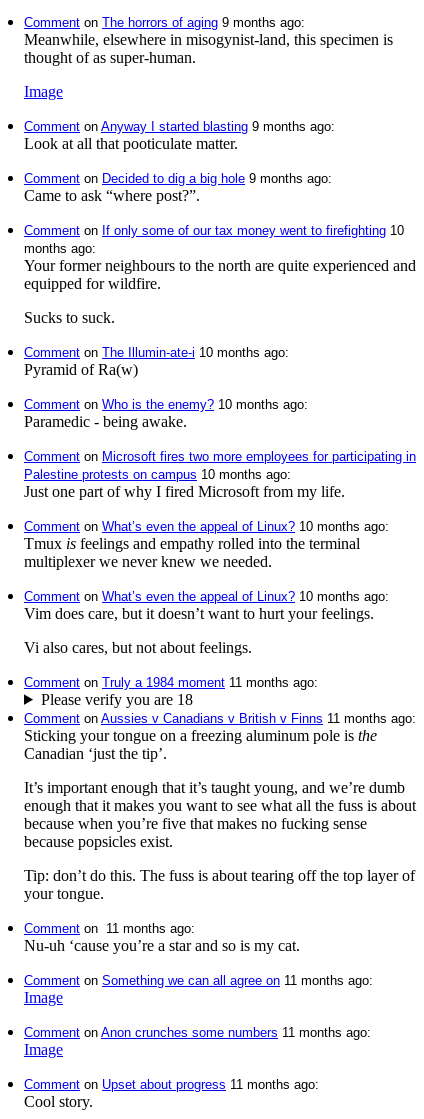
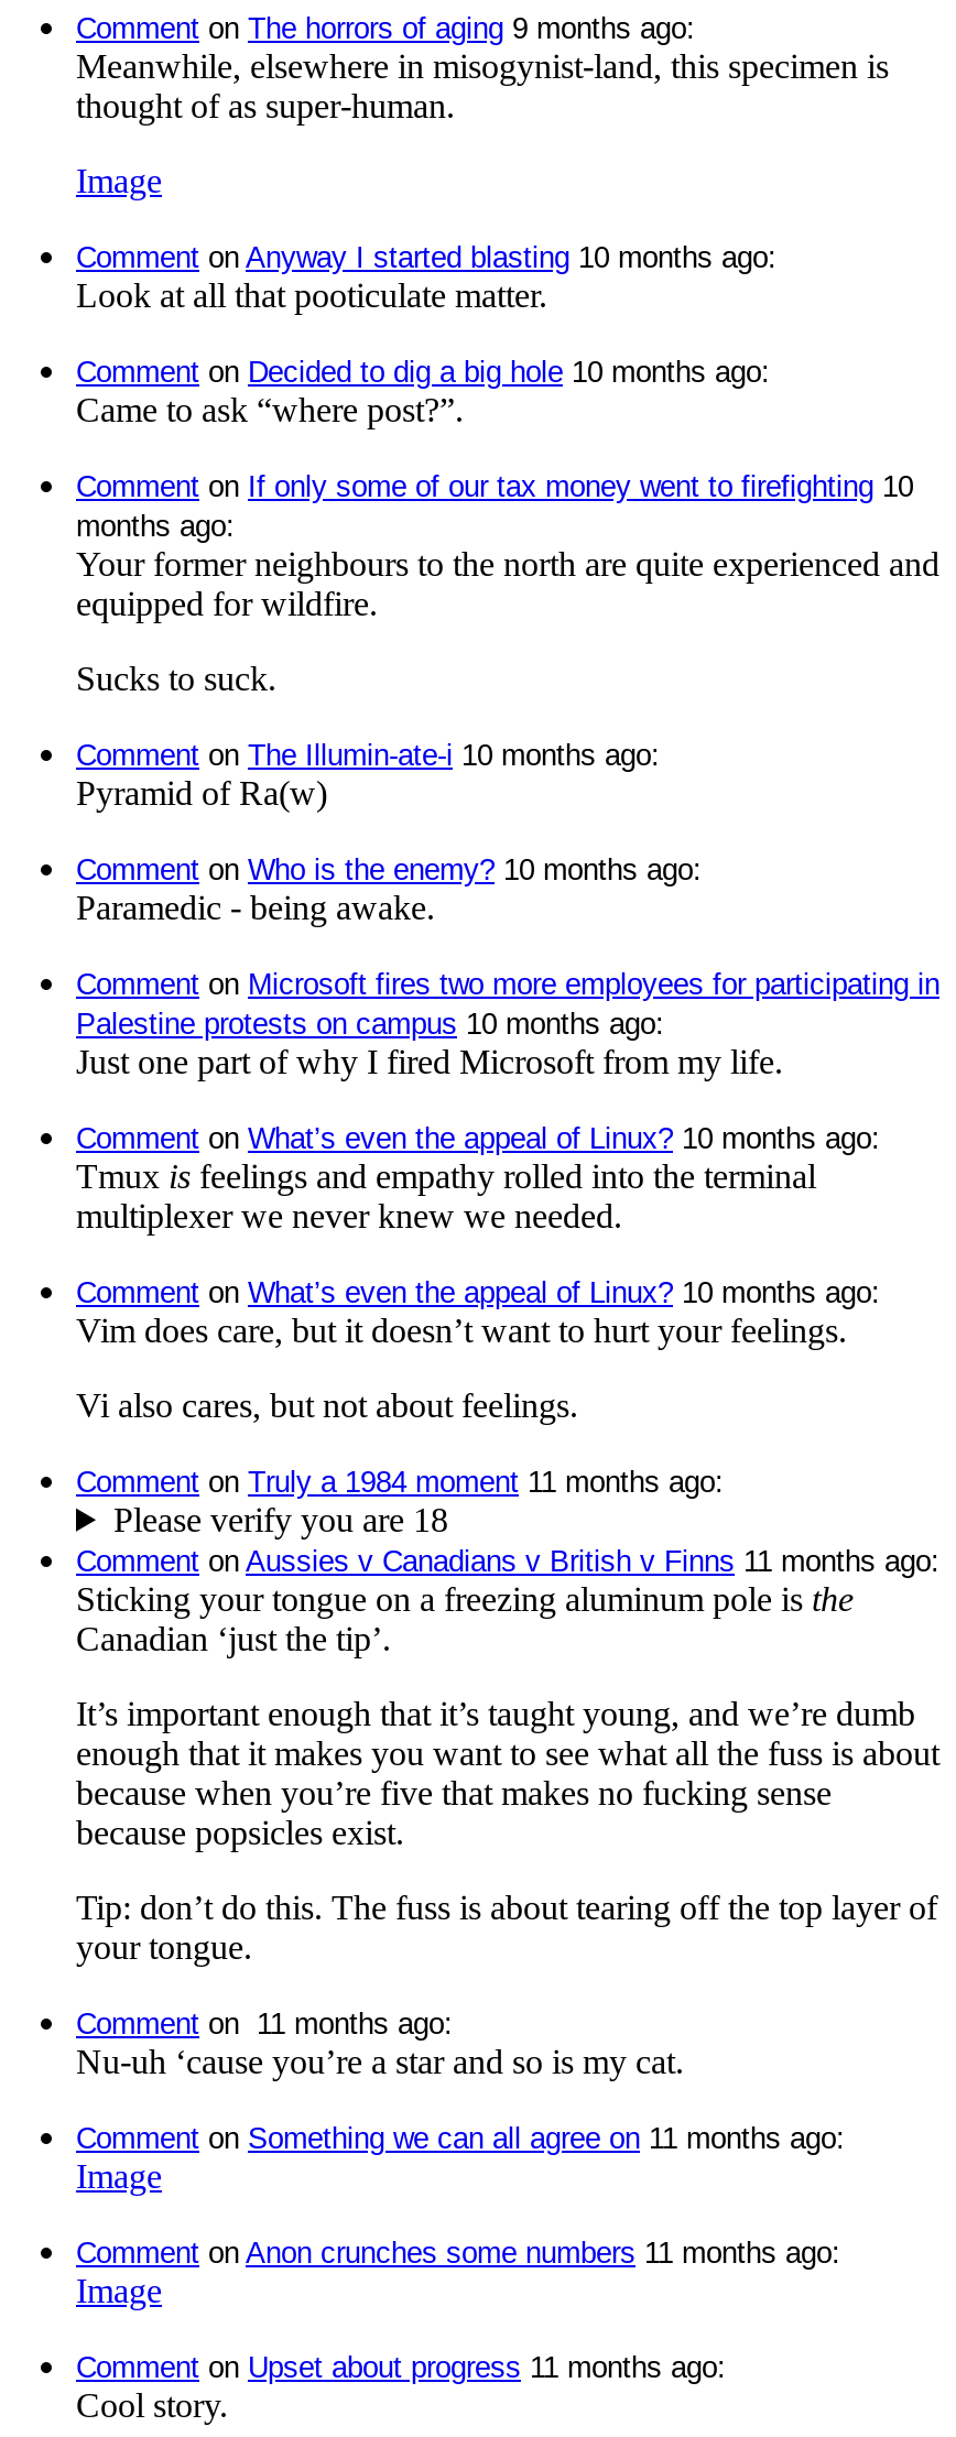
- Comment on Anyway I started blasting 9 months ago:
+ Comment on Anyway I started blasting 10 months ago:

- Comment on Decided to dig a big hole 9 months ago:
+ Comment on Decided to dig a big hole 10 months ago:
